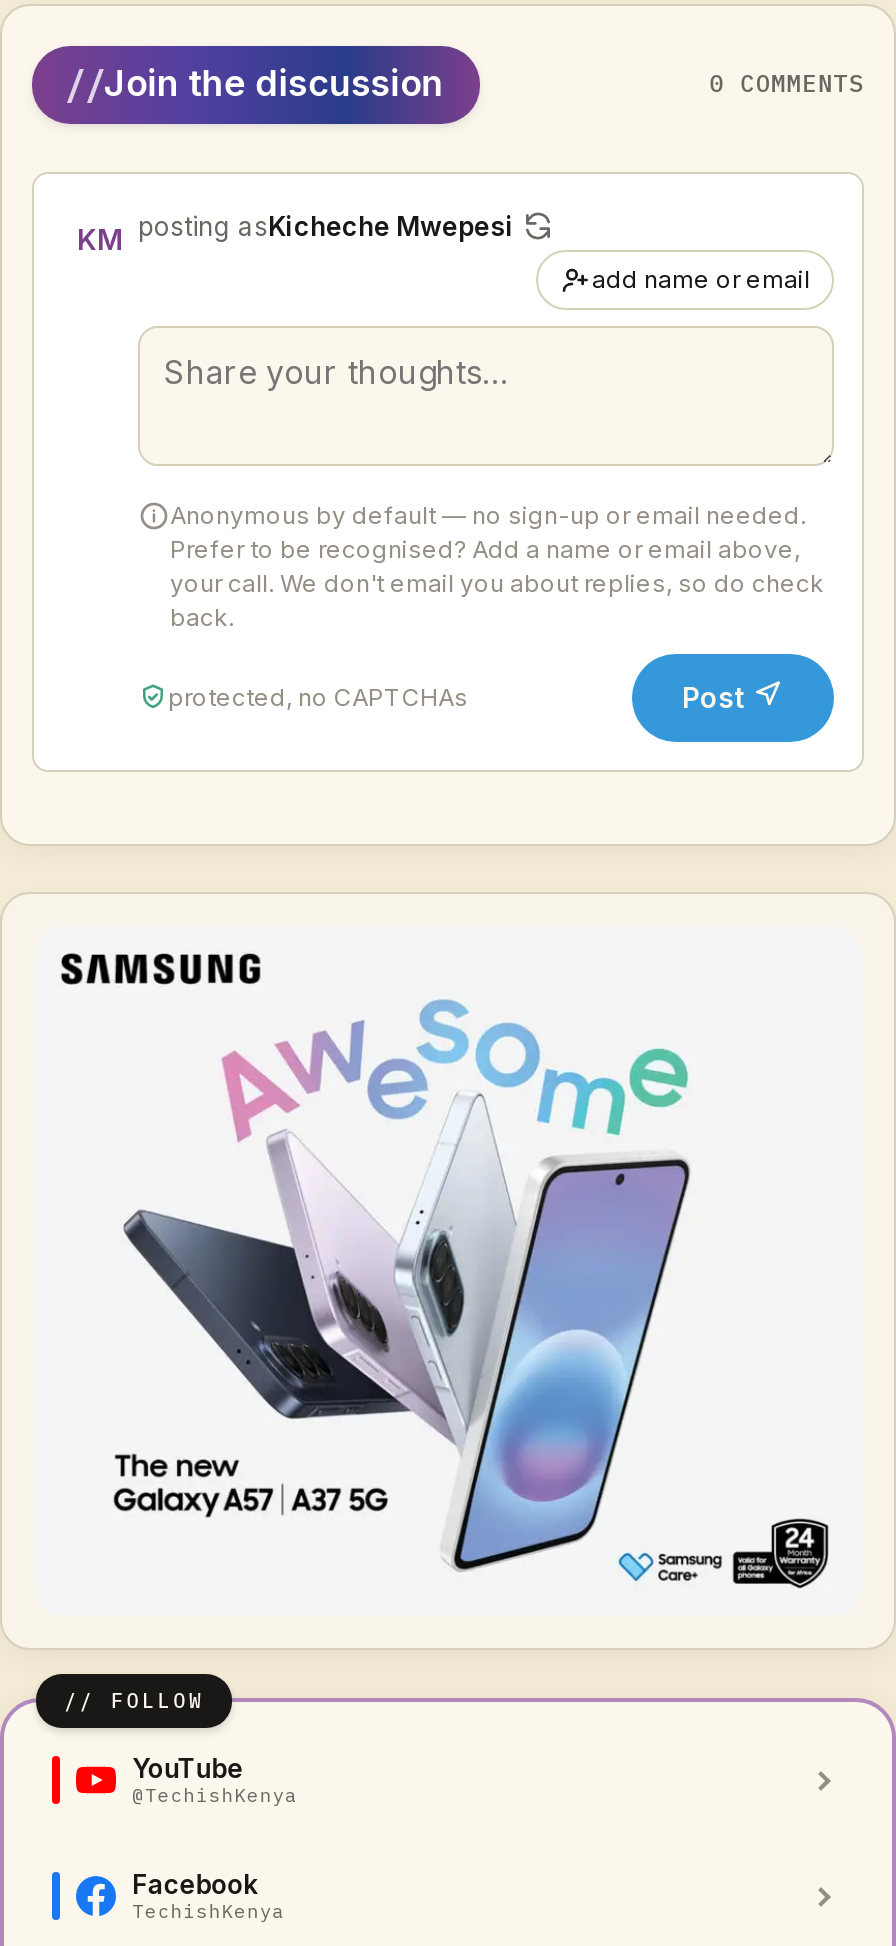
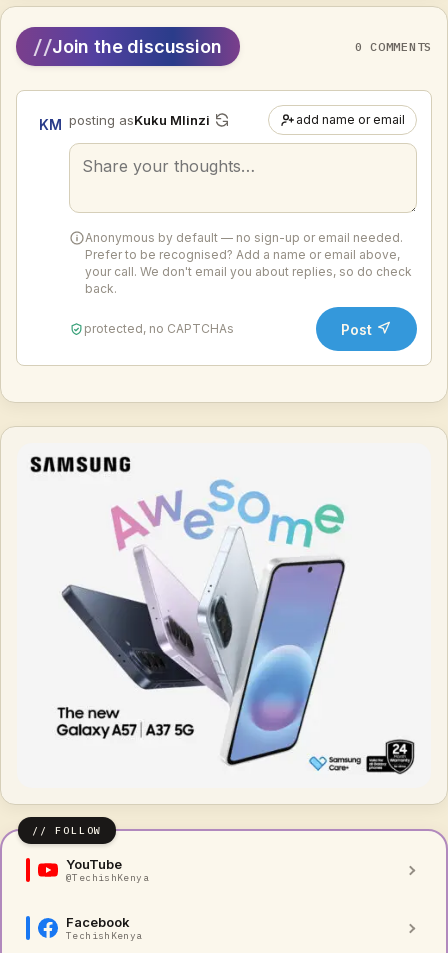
- KM posting asKicheche Mwepesi
+ KM posting asKuku Mlinzi
